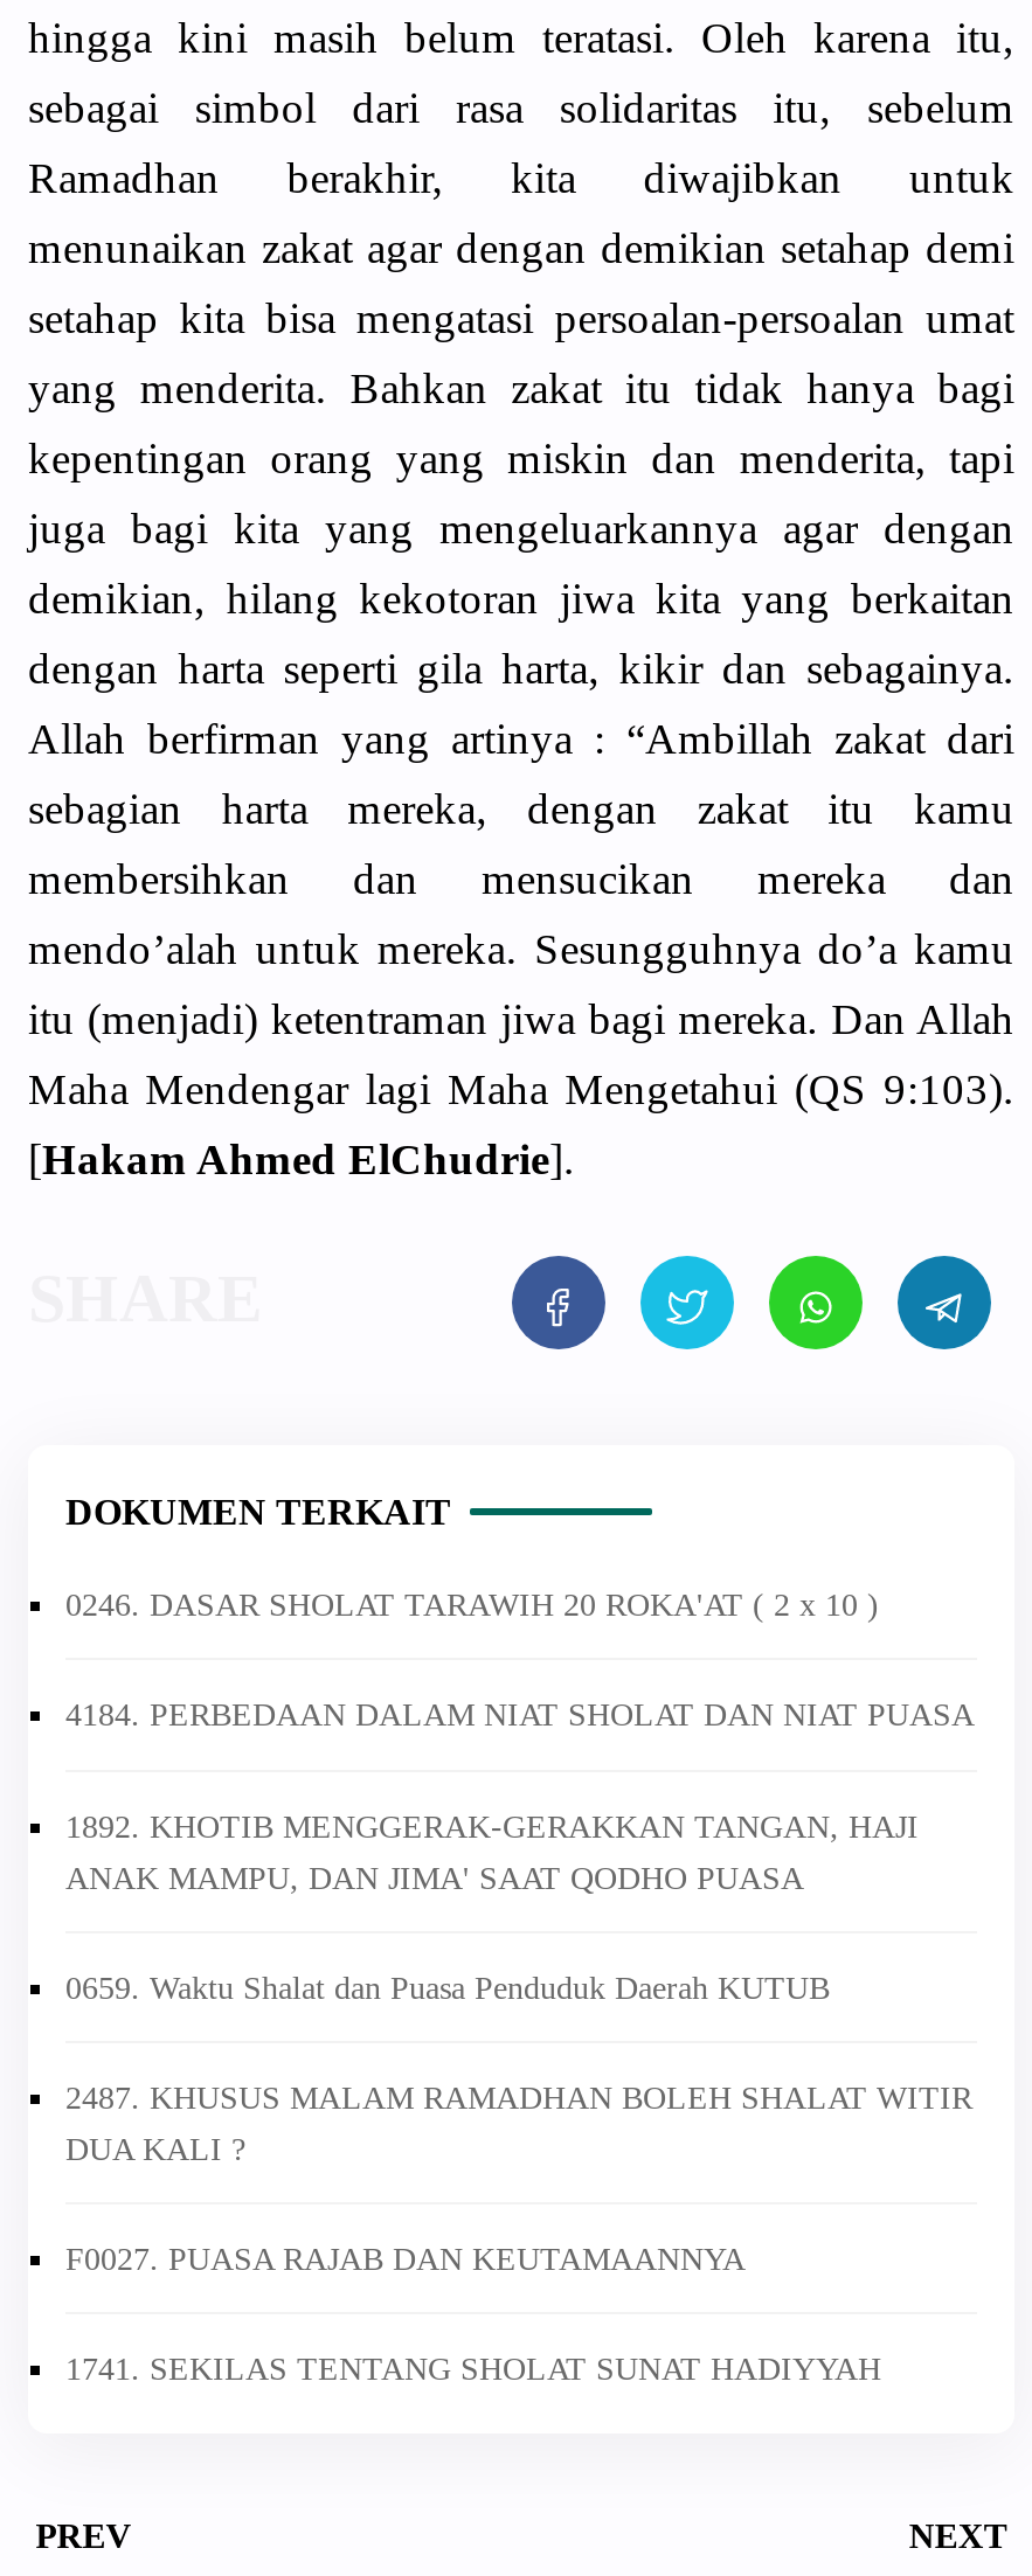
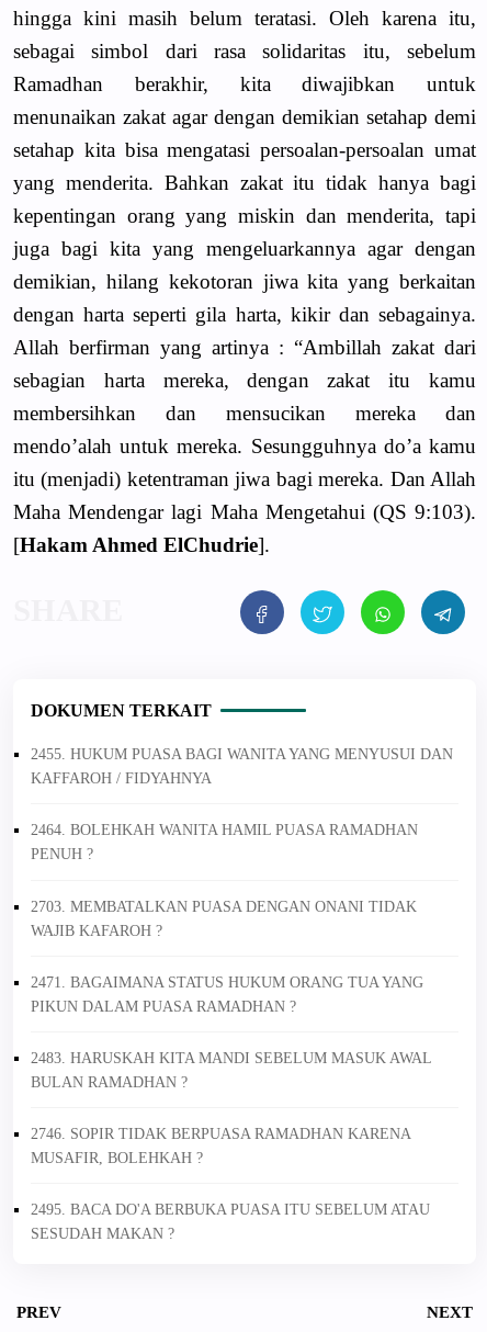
- 0246. DASAR SHOLAT TARAWIH 20 ROKA'AT ( 2 x 10 )
- 4184. PERBEDAAN DALAM NIAT SHOLAT DAN NIAT PUASA
- 1892. KHOTIB MENGGERAK-GERAKKAN TANGAN, HAJI
- ANAK MAMPU, DAN JIMA' SAAT QODHO PUASA
- 0659. Waktu Shalat dan Puasa Penduduk Daerah KUTUB
- 2487. KHUSUS MALAM RAMADHAN BOLEH SHALAT WITIR
- DUA KALI ?
- F0027. PUASA RAJAB DAN KEUTAMAANNYA
- 1741. SEKILAS TENTANG SHOLAT SUNAT HADIYYAH
+ 2455. HUKUM PUASA BAGI WANITA YANG MENYUSUI DAN
+ KAFFAROH / FIDYAHNYA
+ 2464. BOLEHKAH WANITA HAMIL PUASA RAMADHAN
+ PENUH ?
+ 2703. MEMBATALKAN PUASA DENGAN ONANI TIDAK
+ WAJIB KAFAROH ?
+ 2471. BAGAIMANA STATUS HUKUM ORANG TUA YANG
+ PIKUN DALAM PUASA RAMADHAN ?
+ 2483. HARUSKAH KITA MANDI SEBELUM MASUK AWAL
+ BULAN RAMADHAN ?
+ 2746. SOPIR TIDAK BERPUASA RAMADHAN KARENA
+ MUSAFIR, BOLEHKAH ?
+ 2495. BACA DO'A BERBUKA PUASA ITU SEBELUM ATAU
+ SESUDAH MAKAN ?
